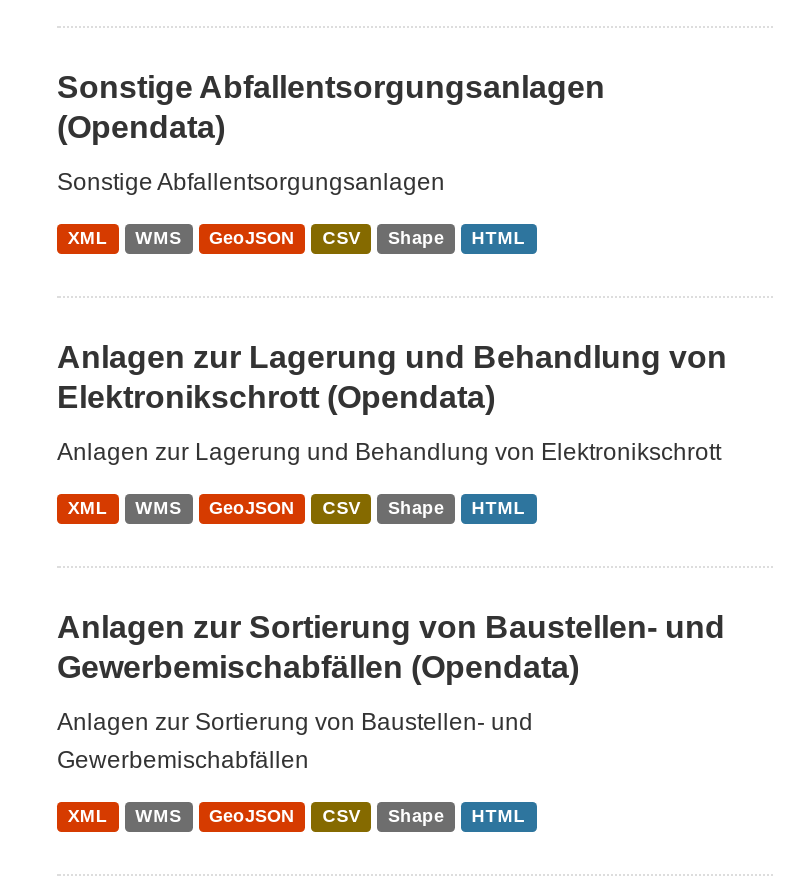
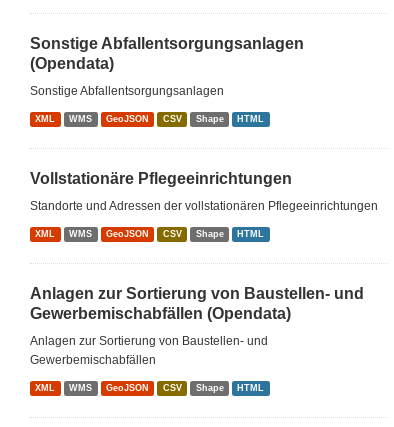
- Anlagen zur Lagerung und Behandlung von
- Elektronikschrott (Opendata)
+ Vollstationäre Pflegeeinrichtungen

- Anlagen zur Lagerung und Behandlung von Elektronikschrott
+ Standorte und Adressen der vollstationären Pflegeeinrichtungen
